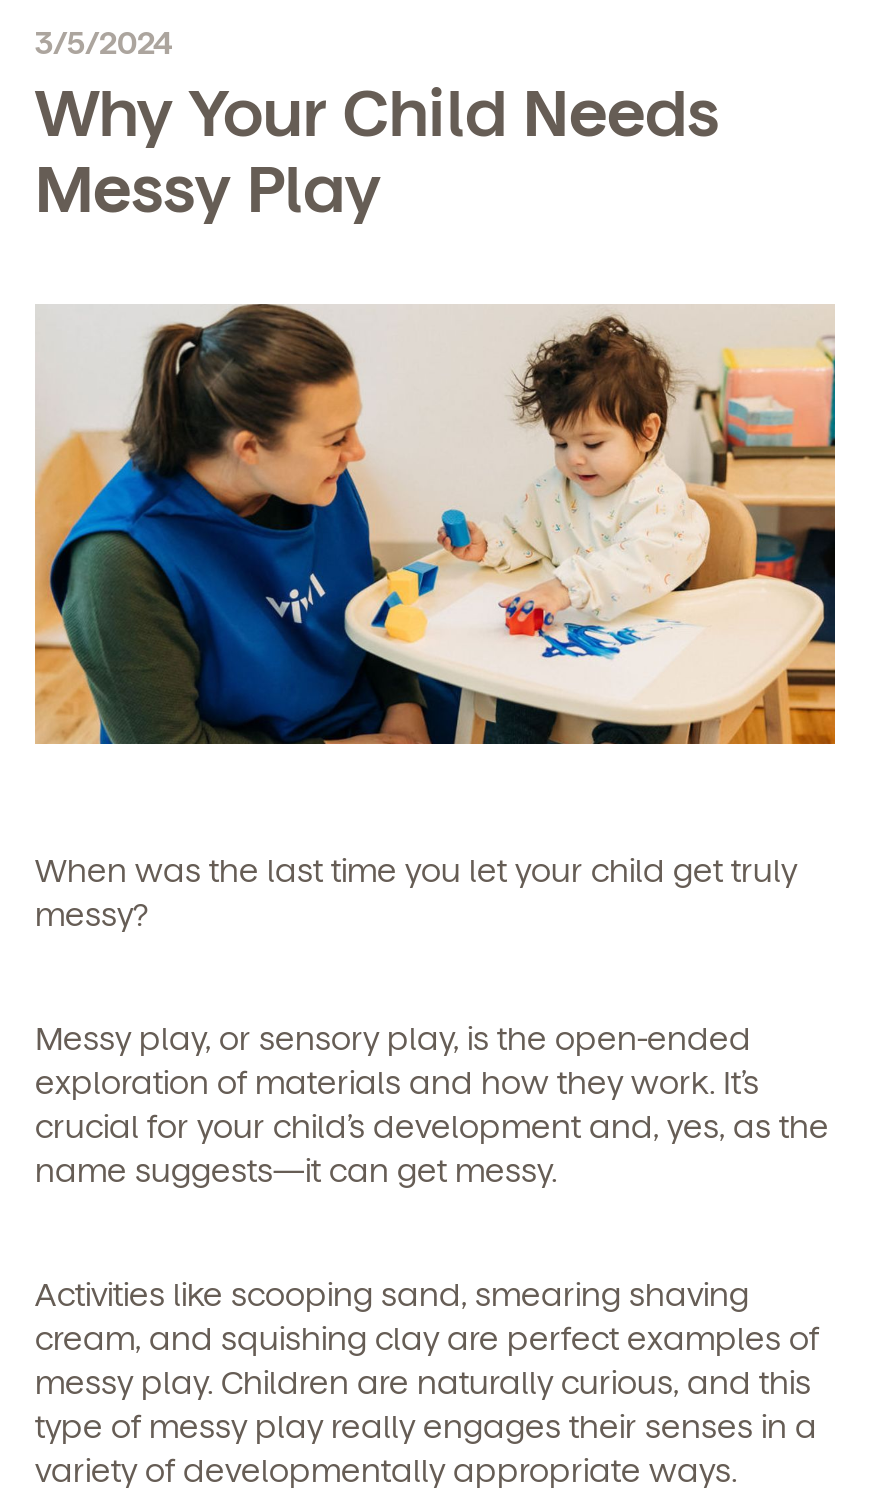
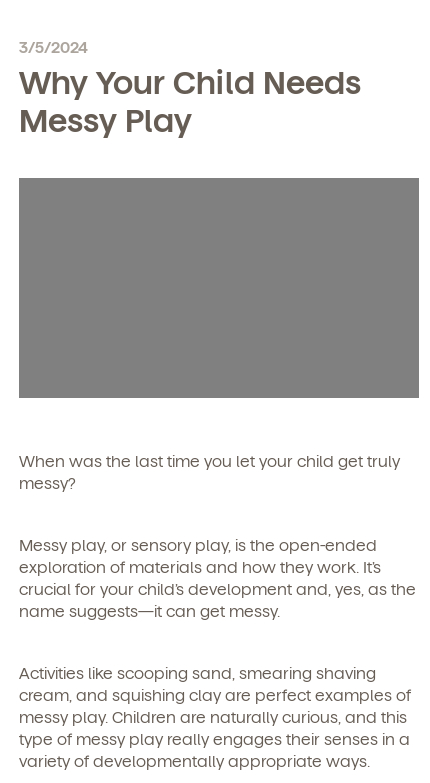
- [image]
